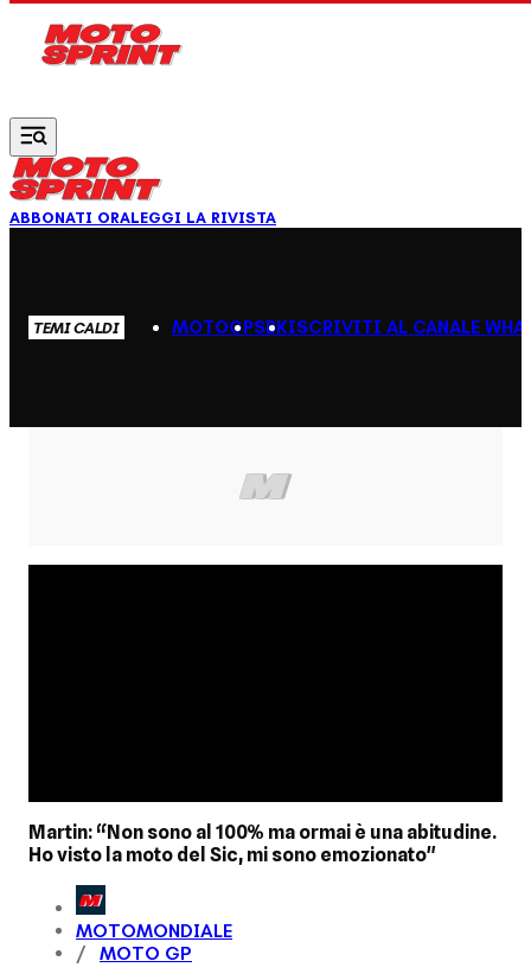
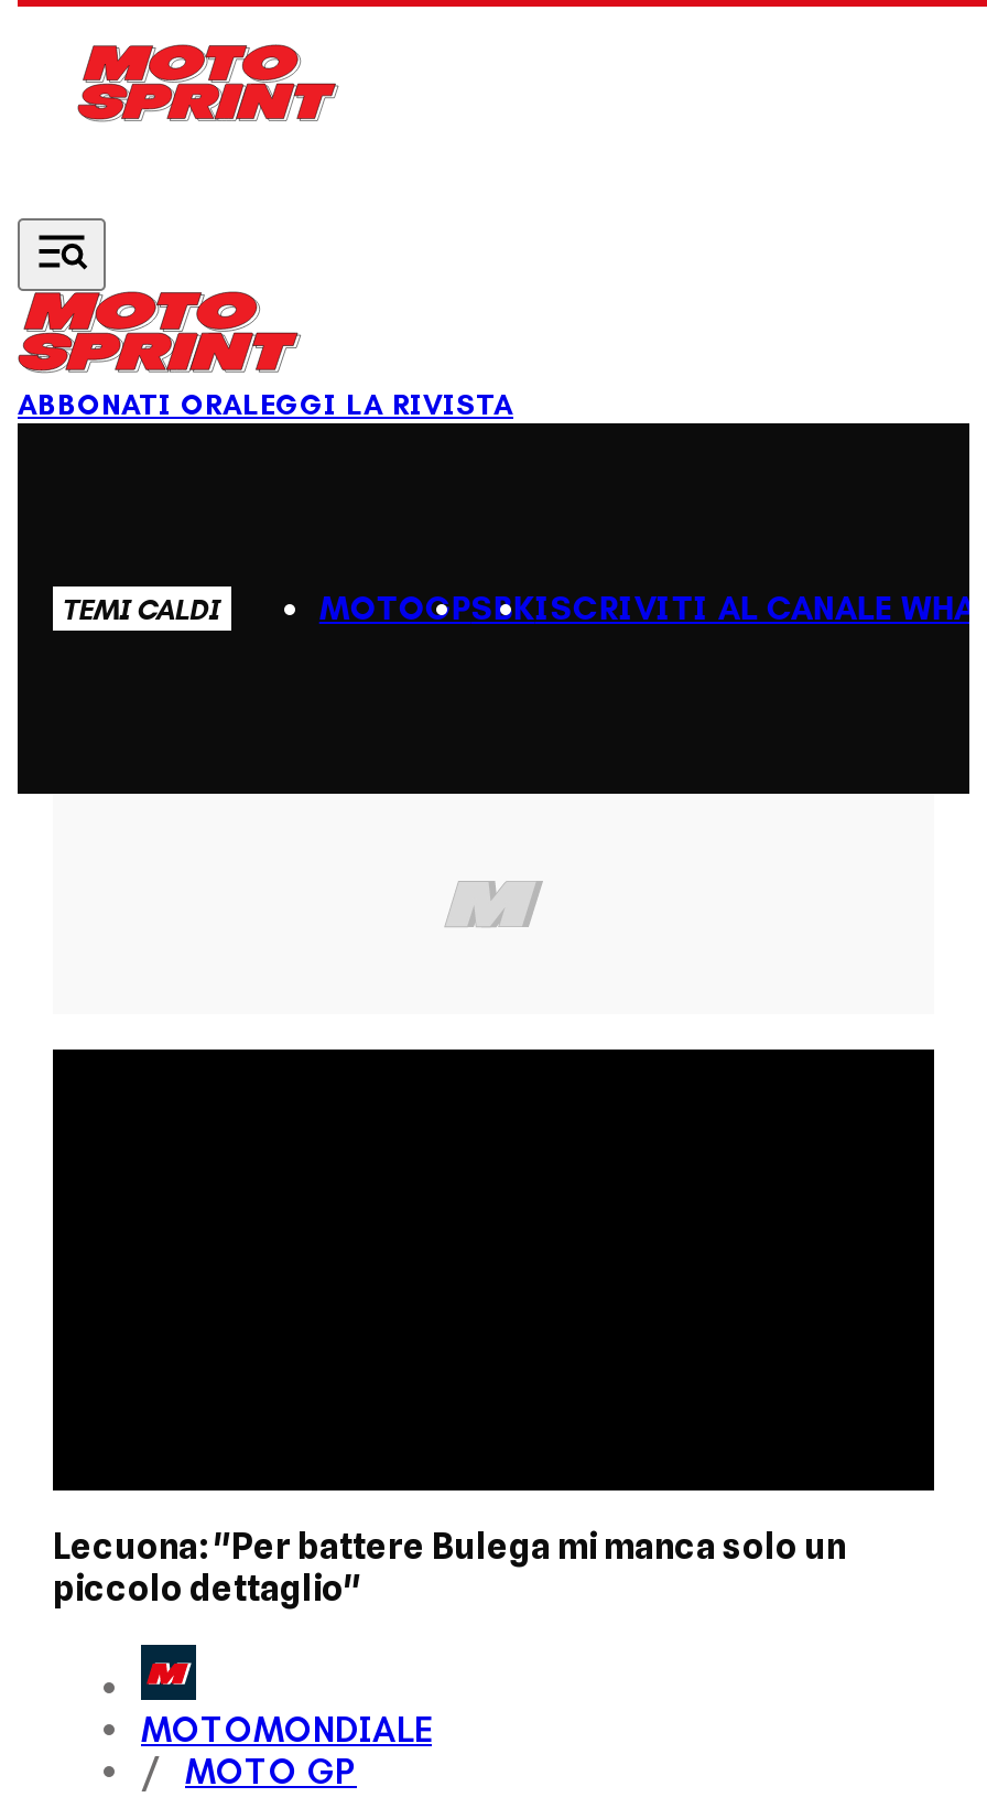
- Martin: “Non sono al 100% ma ormai è una abitudine.
- Ho visto la moto del Sic, mi sono emozionato"
+ Lecuona: "Per battere Bulega mi manca solo un
+ piccolo dettaglio"
